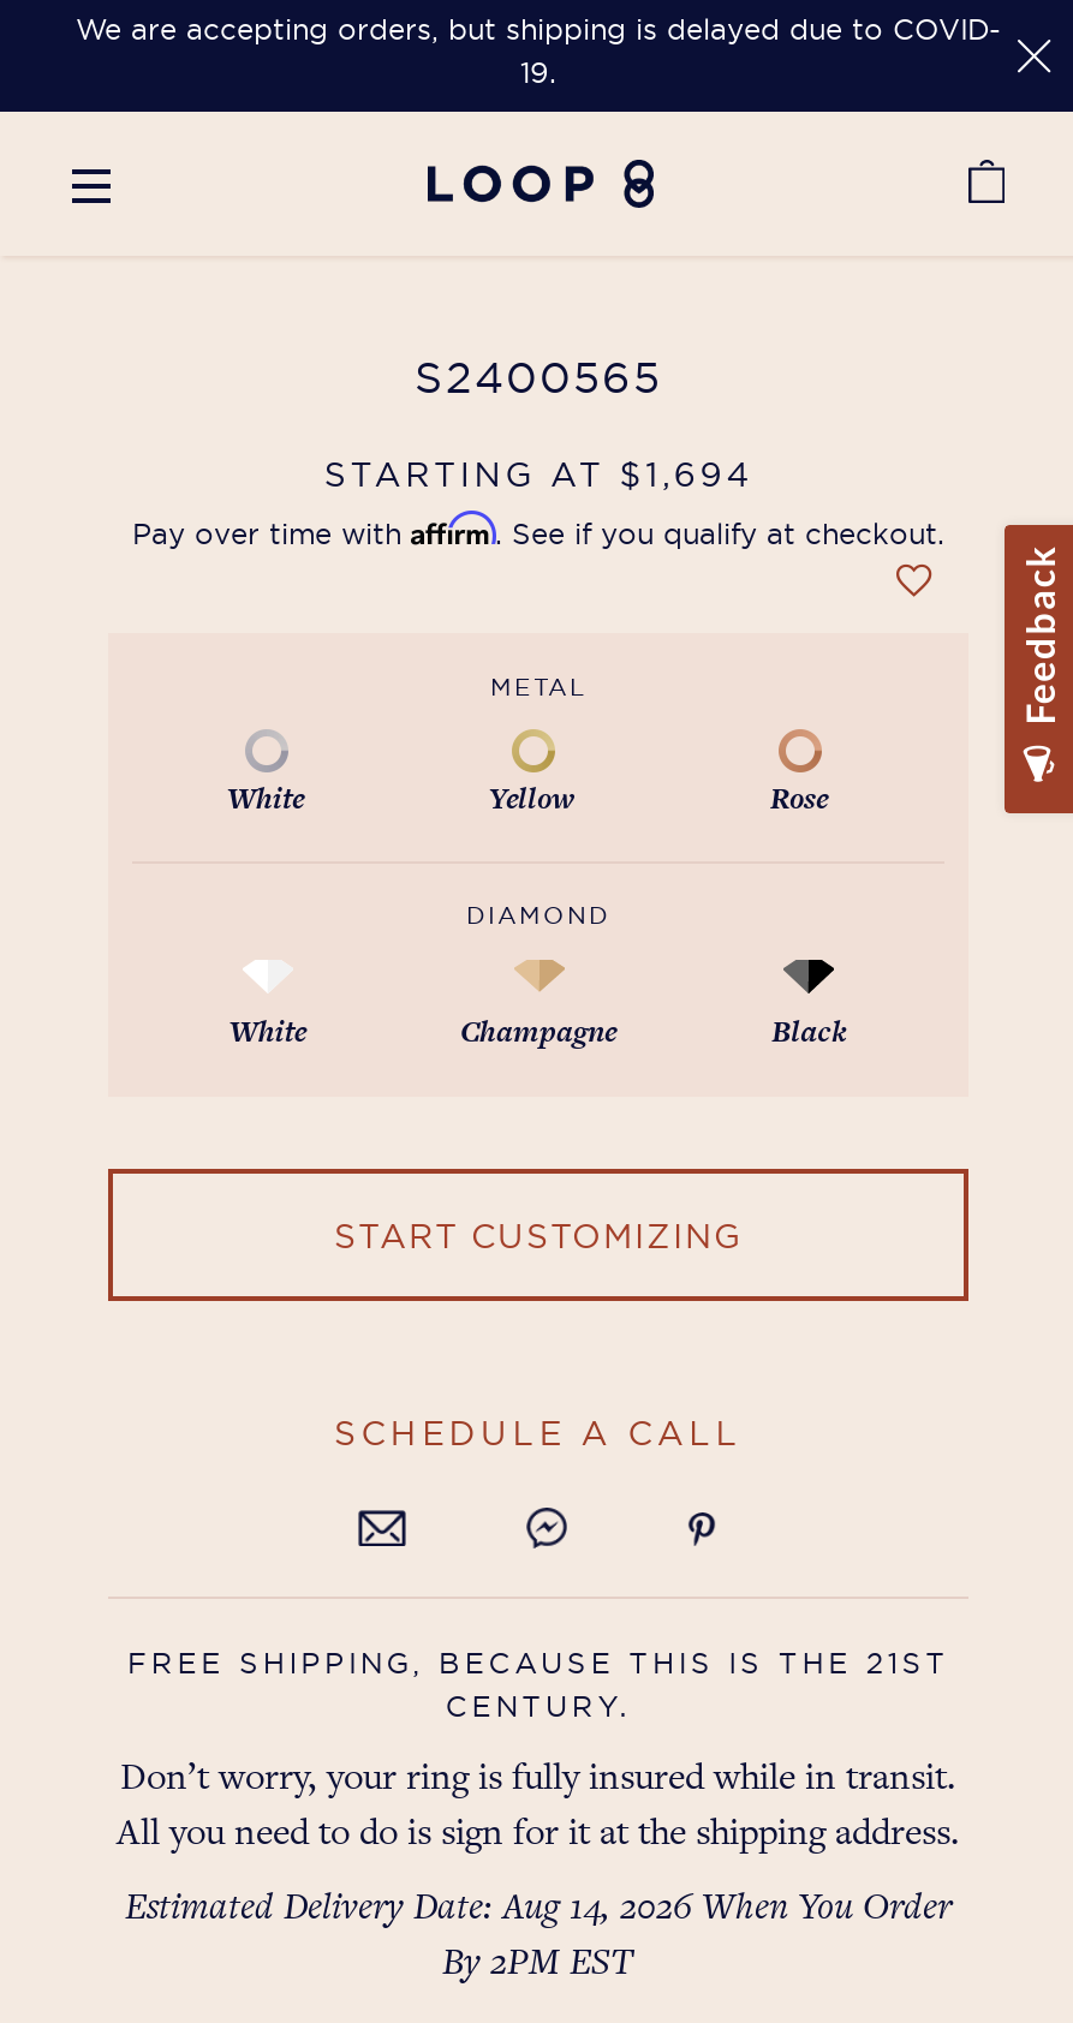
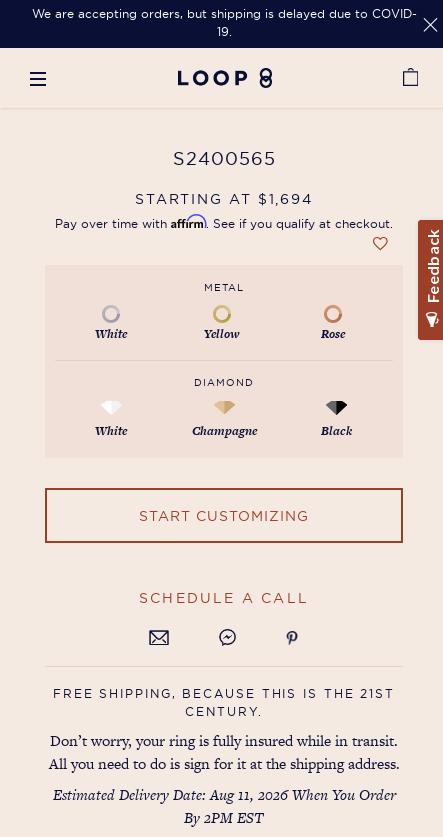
- Estimated Delivery Date: Aug 14, 2026 When You Order
+ Estimated Delivery Date: Aug 11, 2026 When You Order
